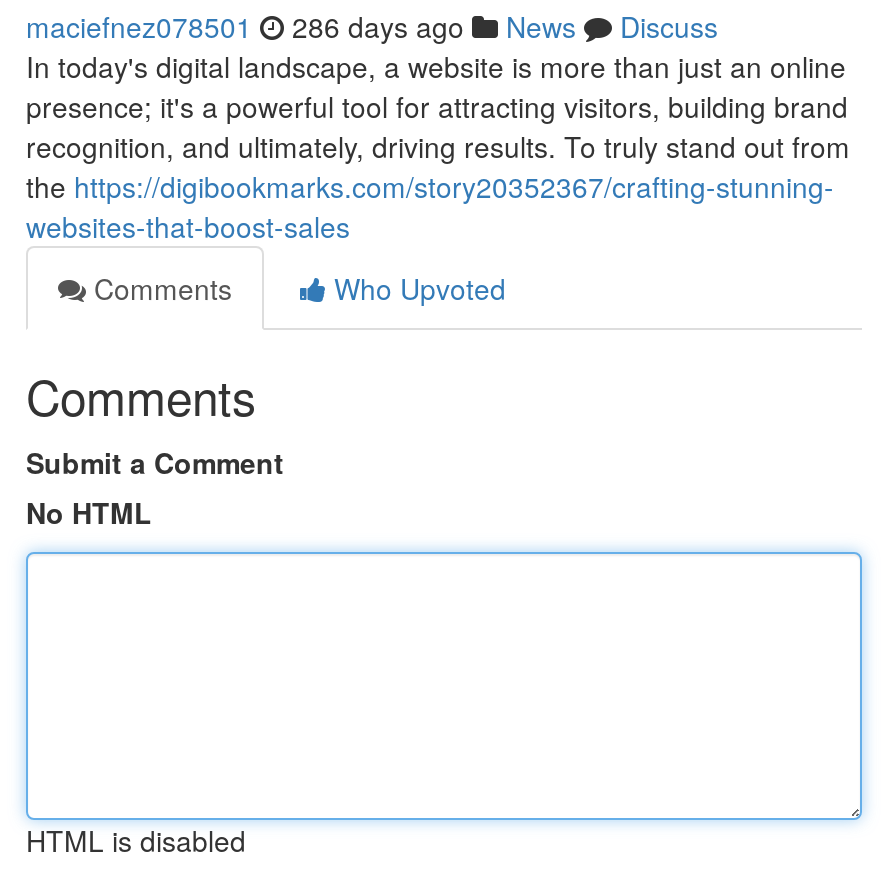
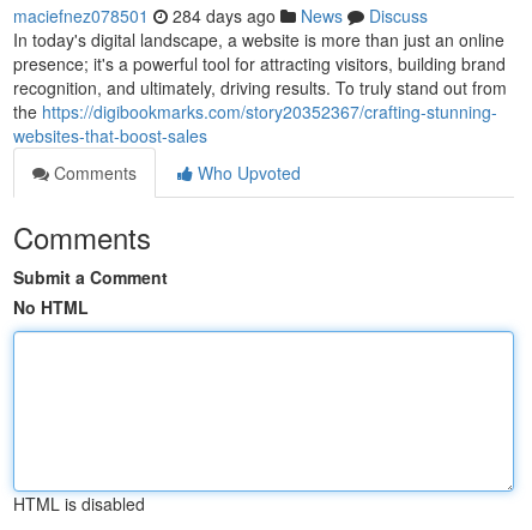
- maciefnez078501 286 days ago News Discuss
+ maciefnez078501 284 days ago News Discuss
